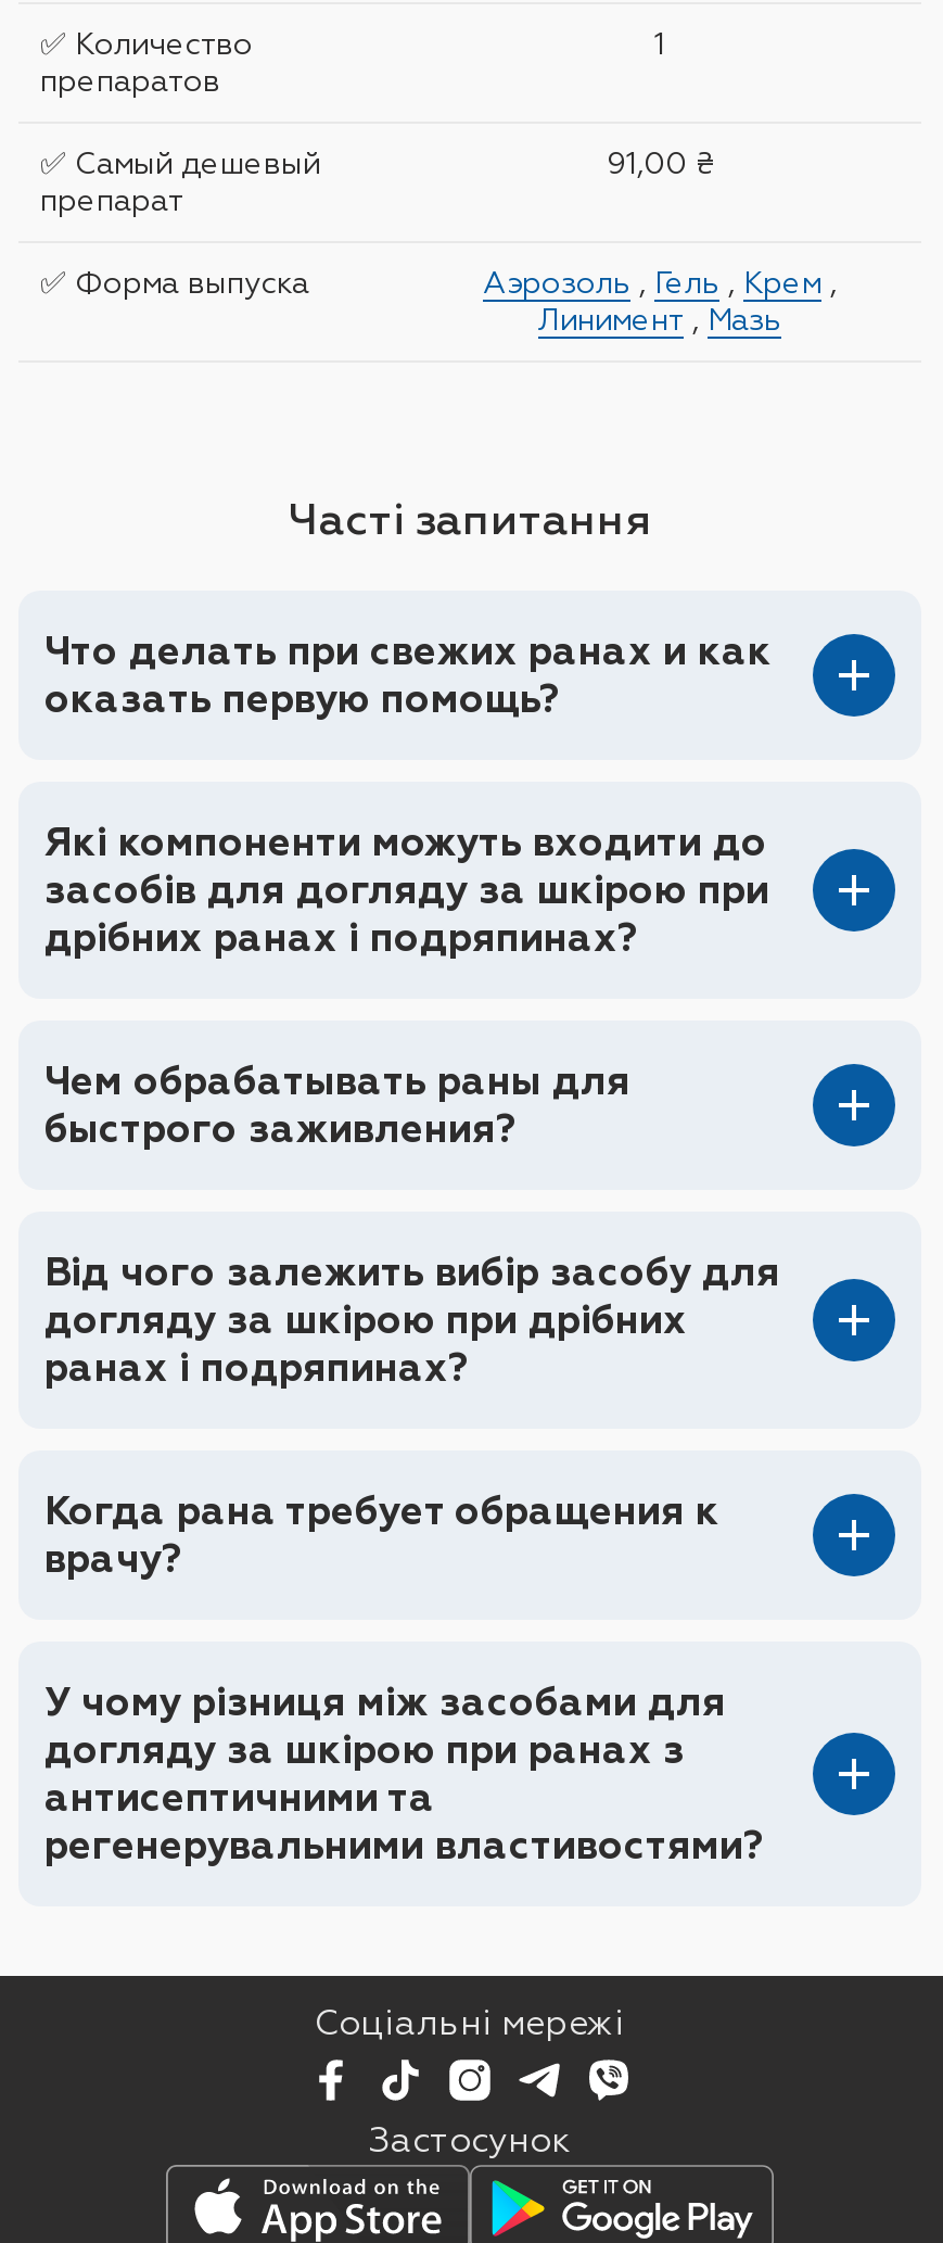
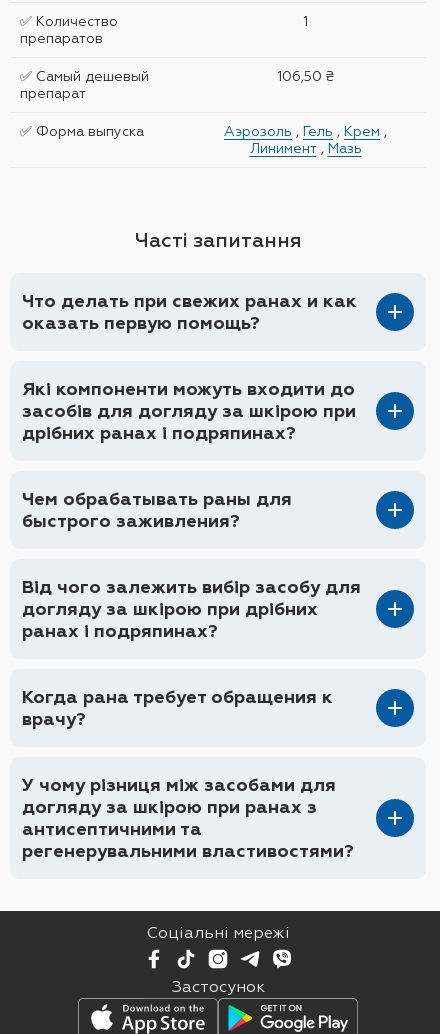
- 91,00 ₴
+ 106,50 ₴
